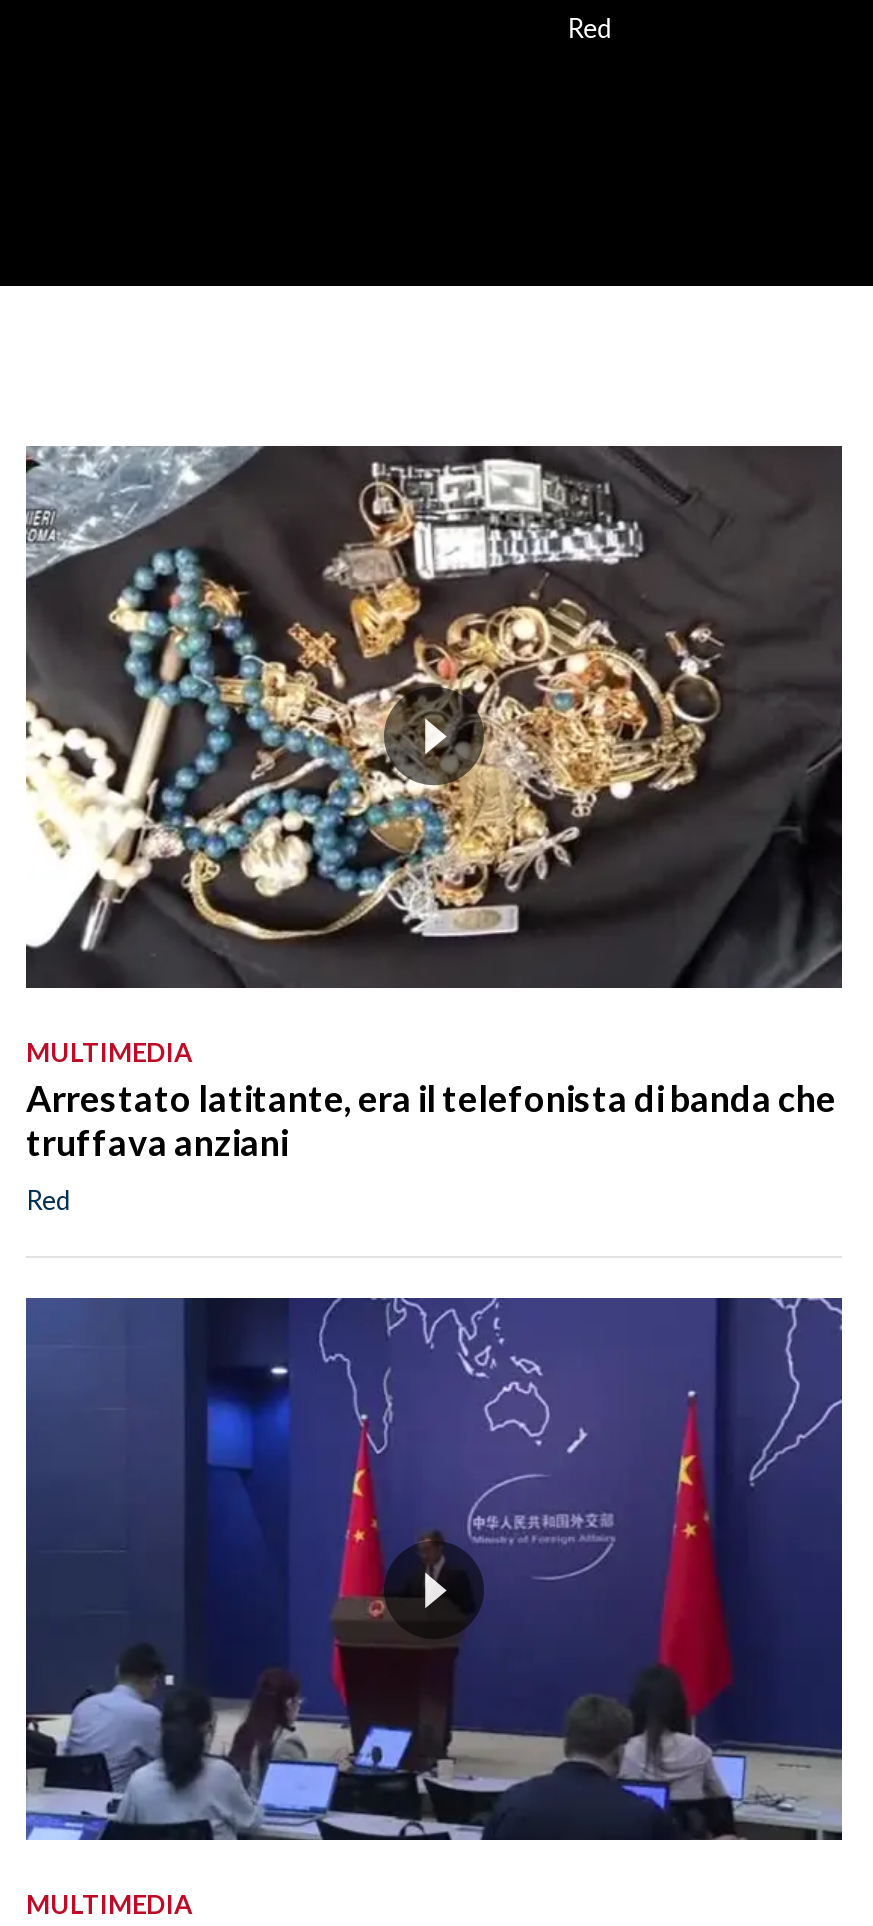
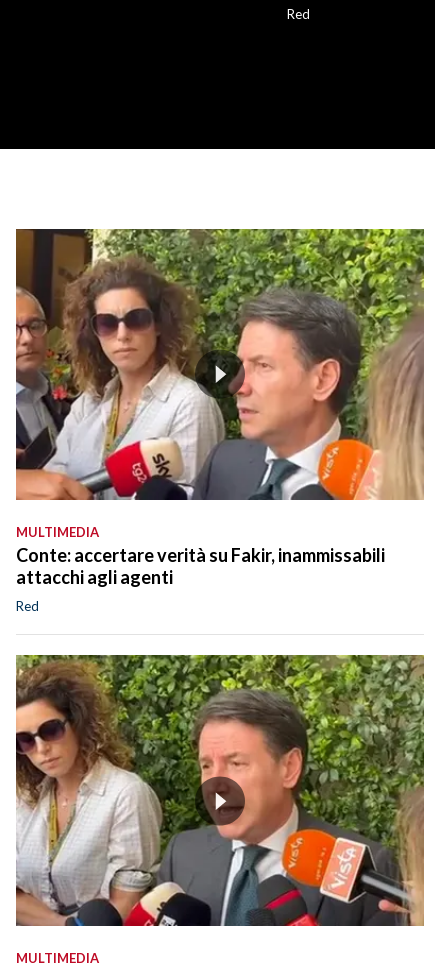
- [image]
+ [image]

- Arrestato latitante, era il telefonista di banda che
- truffava anziani
+ Conte: accertare verità su Fakir, inammissabili
+ attacchi agli agenti

- [image]
+ [image]
